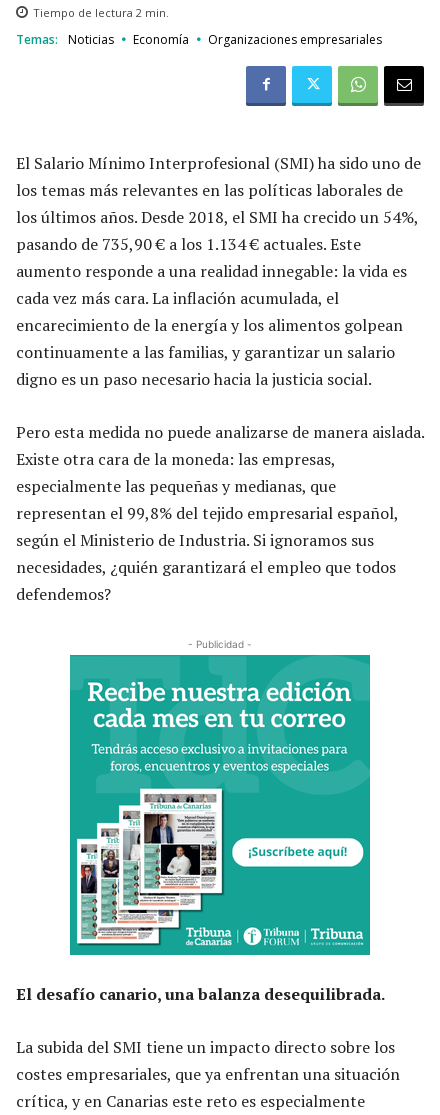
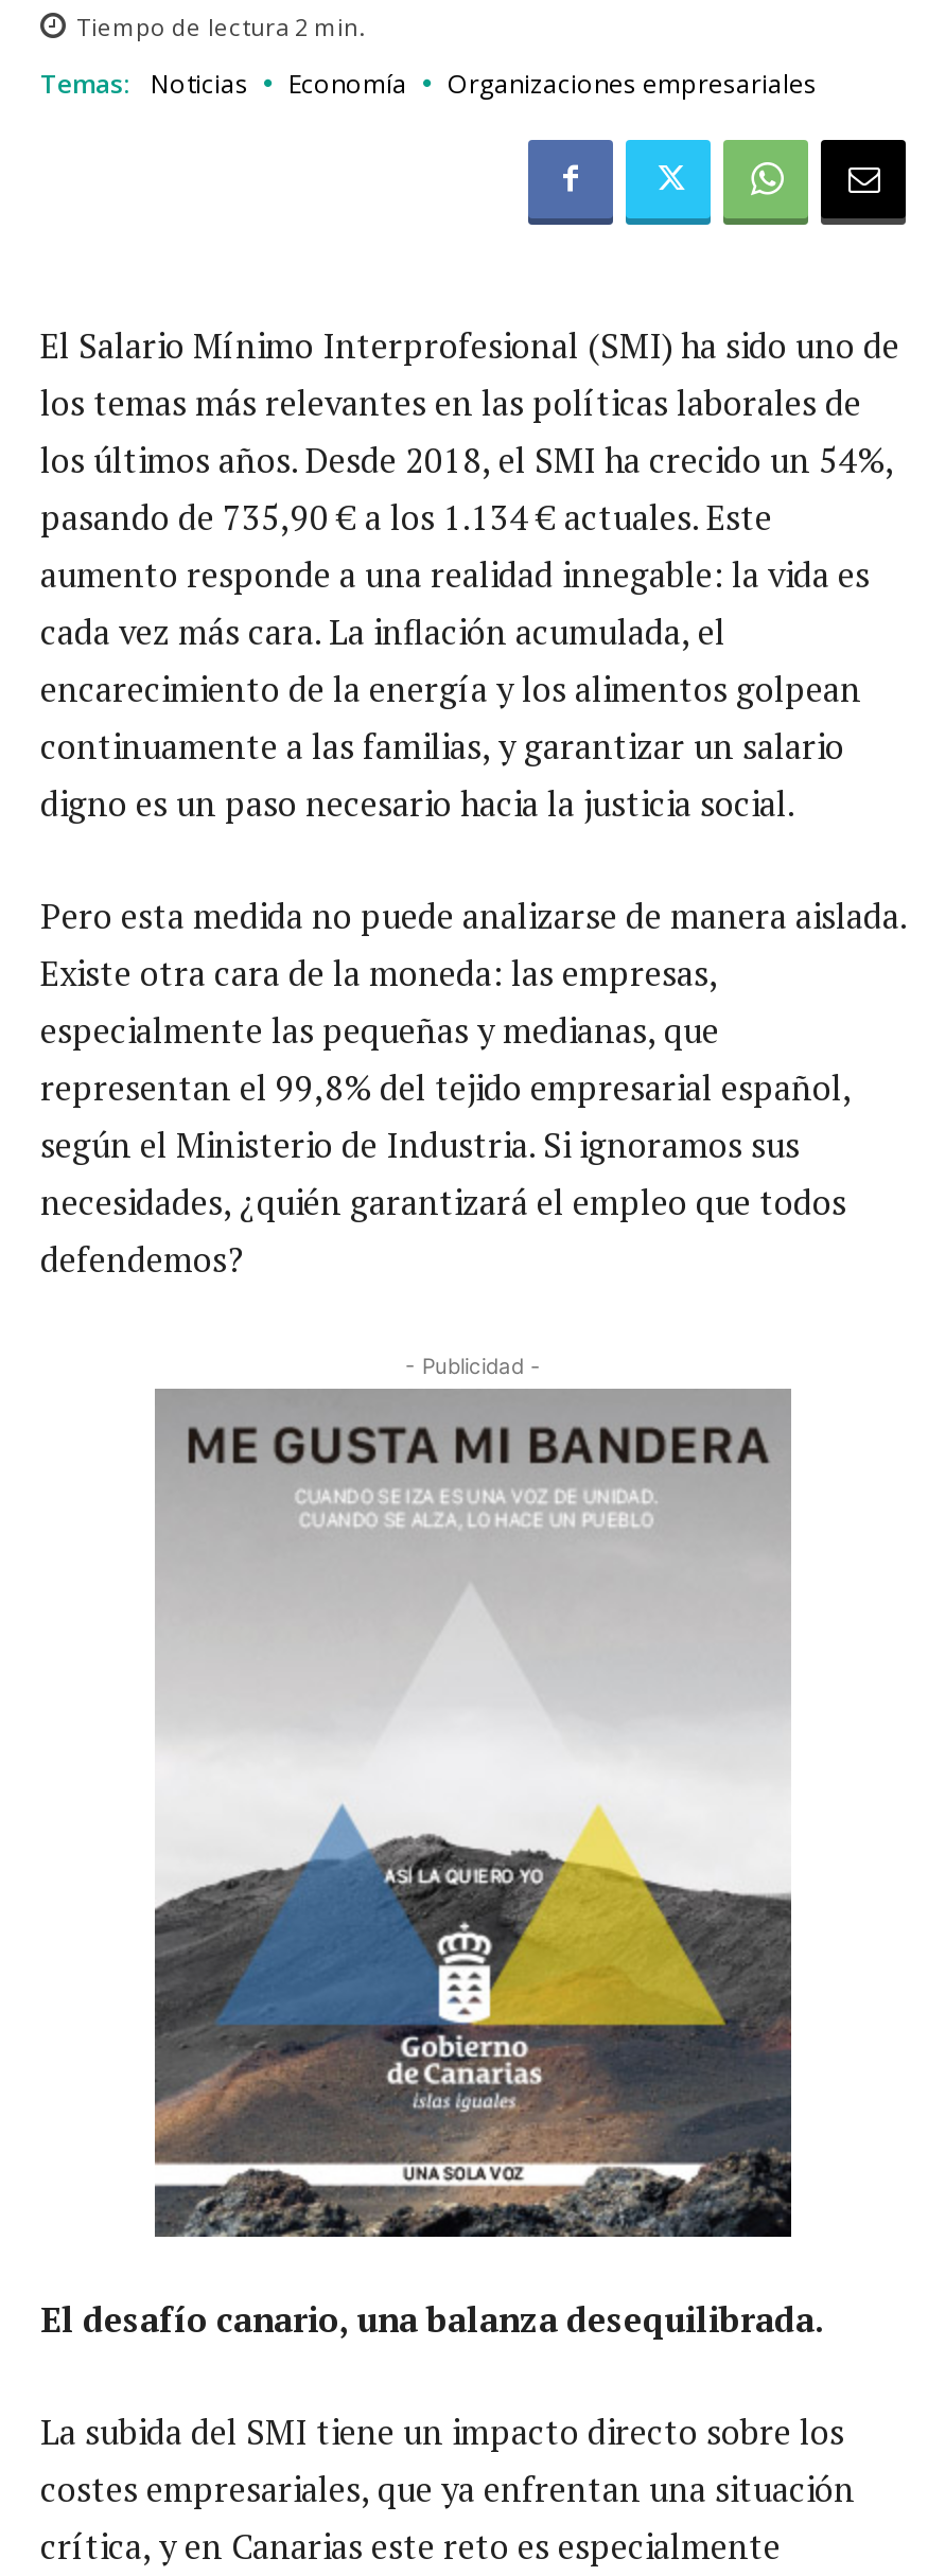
- [image]
+ [image]
